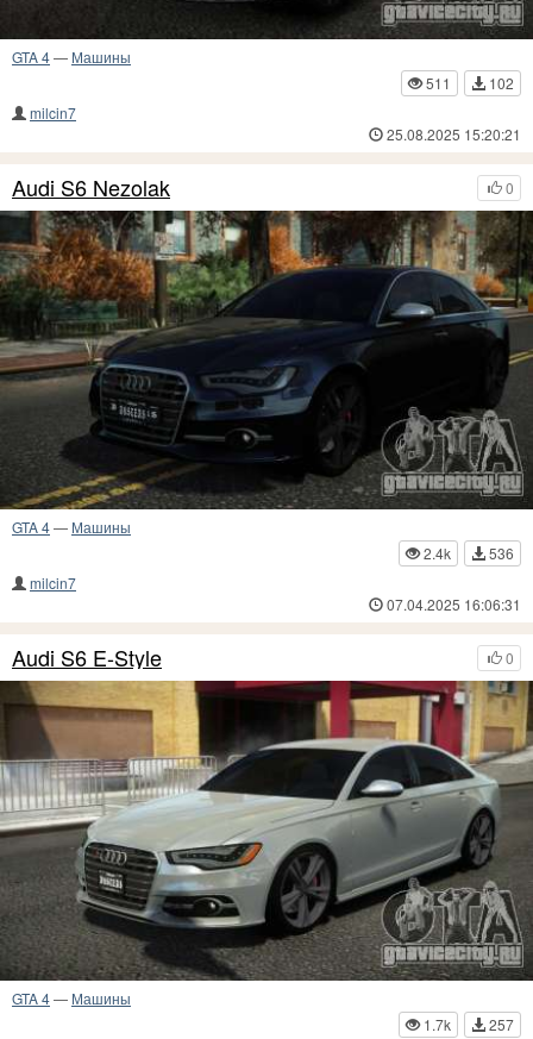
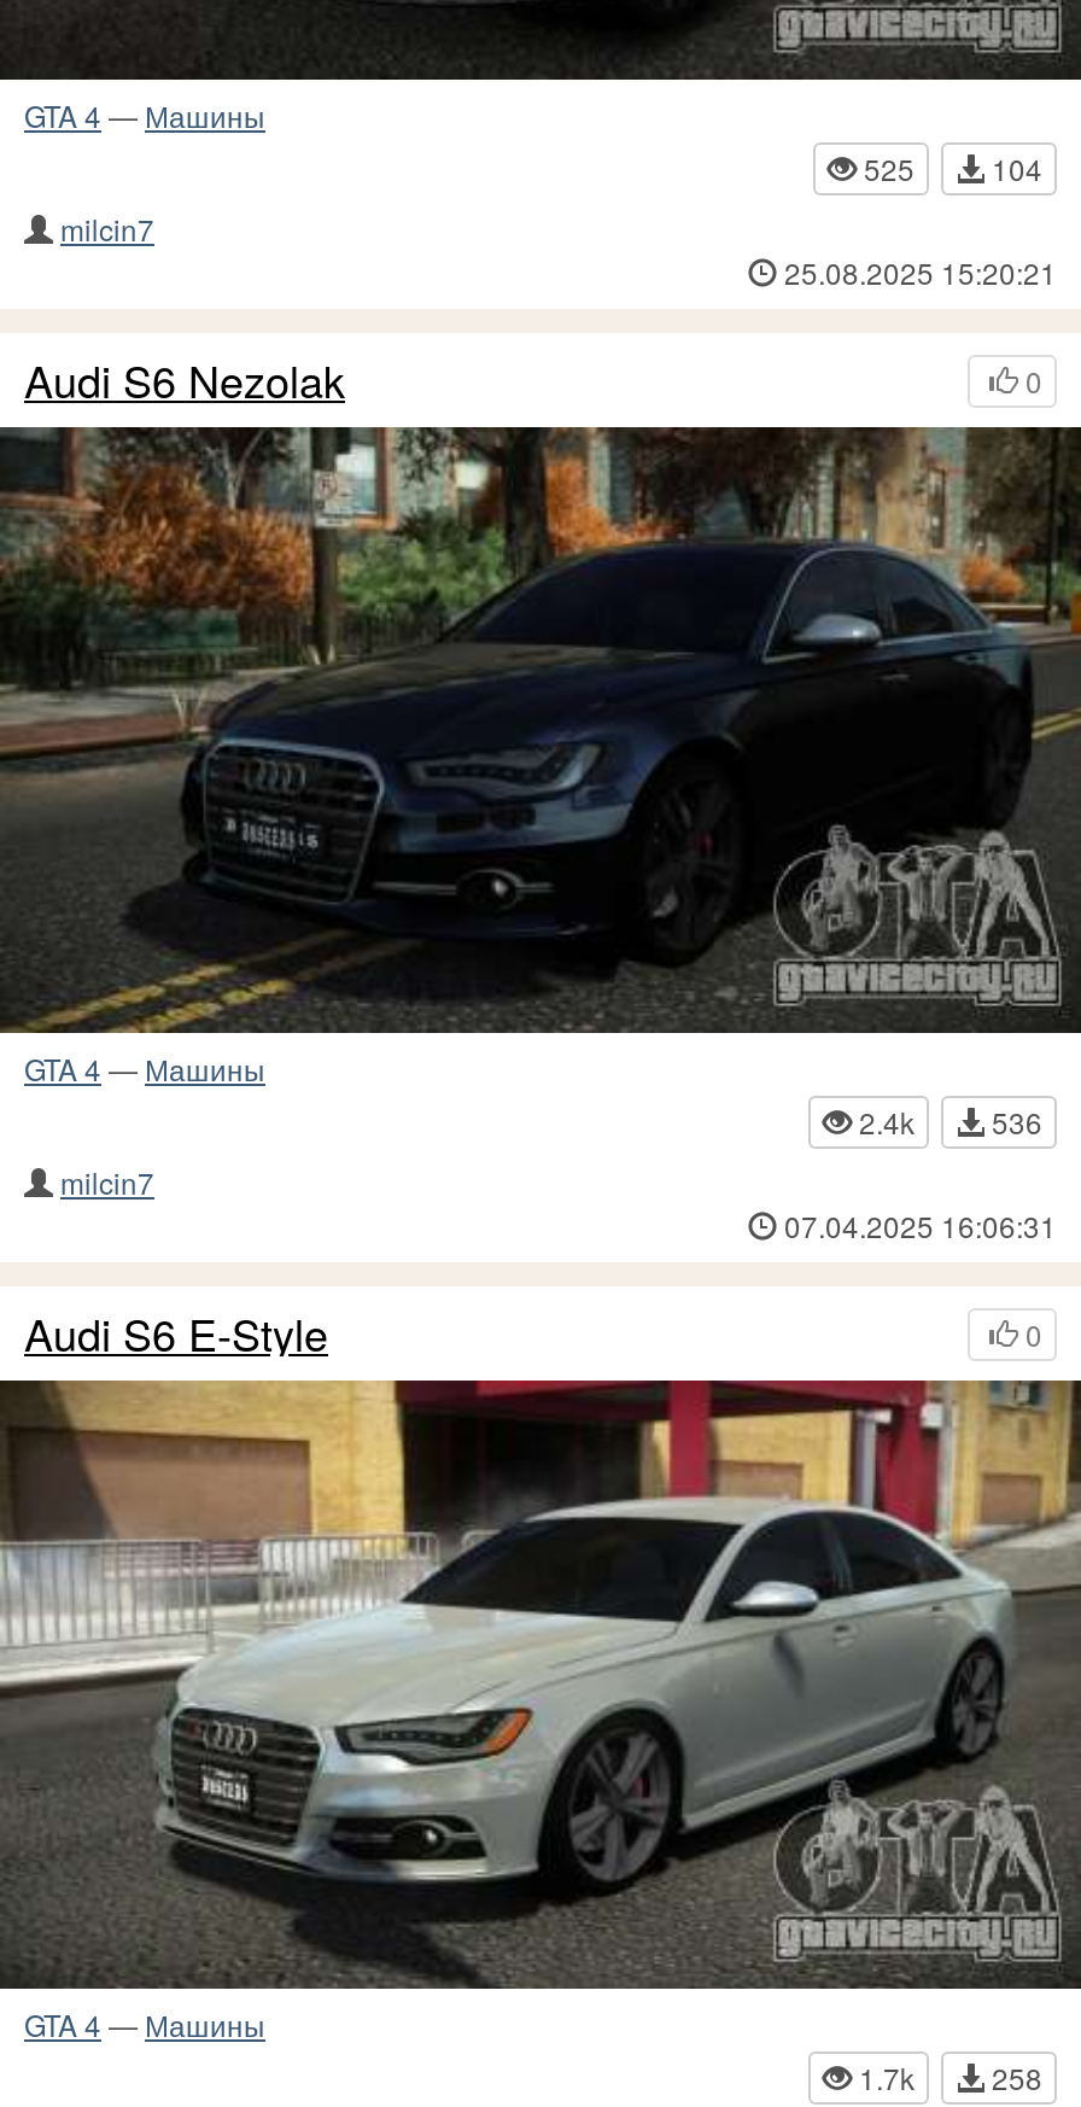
- 511
+ 525

- 102
+ 104

- 1.7k 257
+ 1.7k 258
